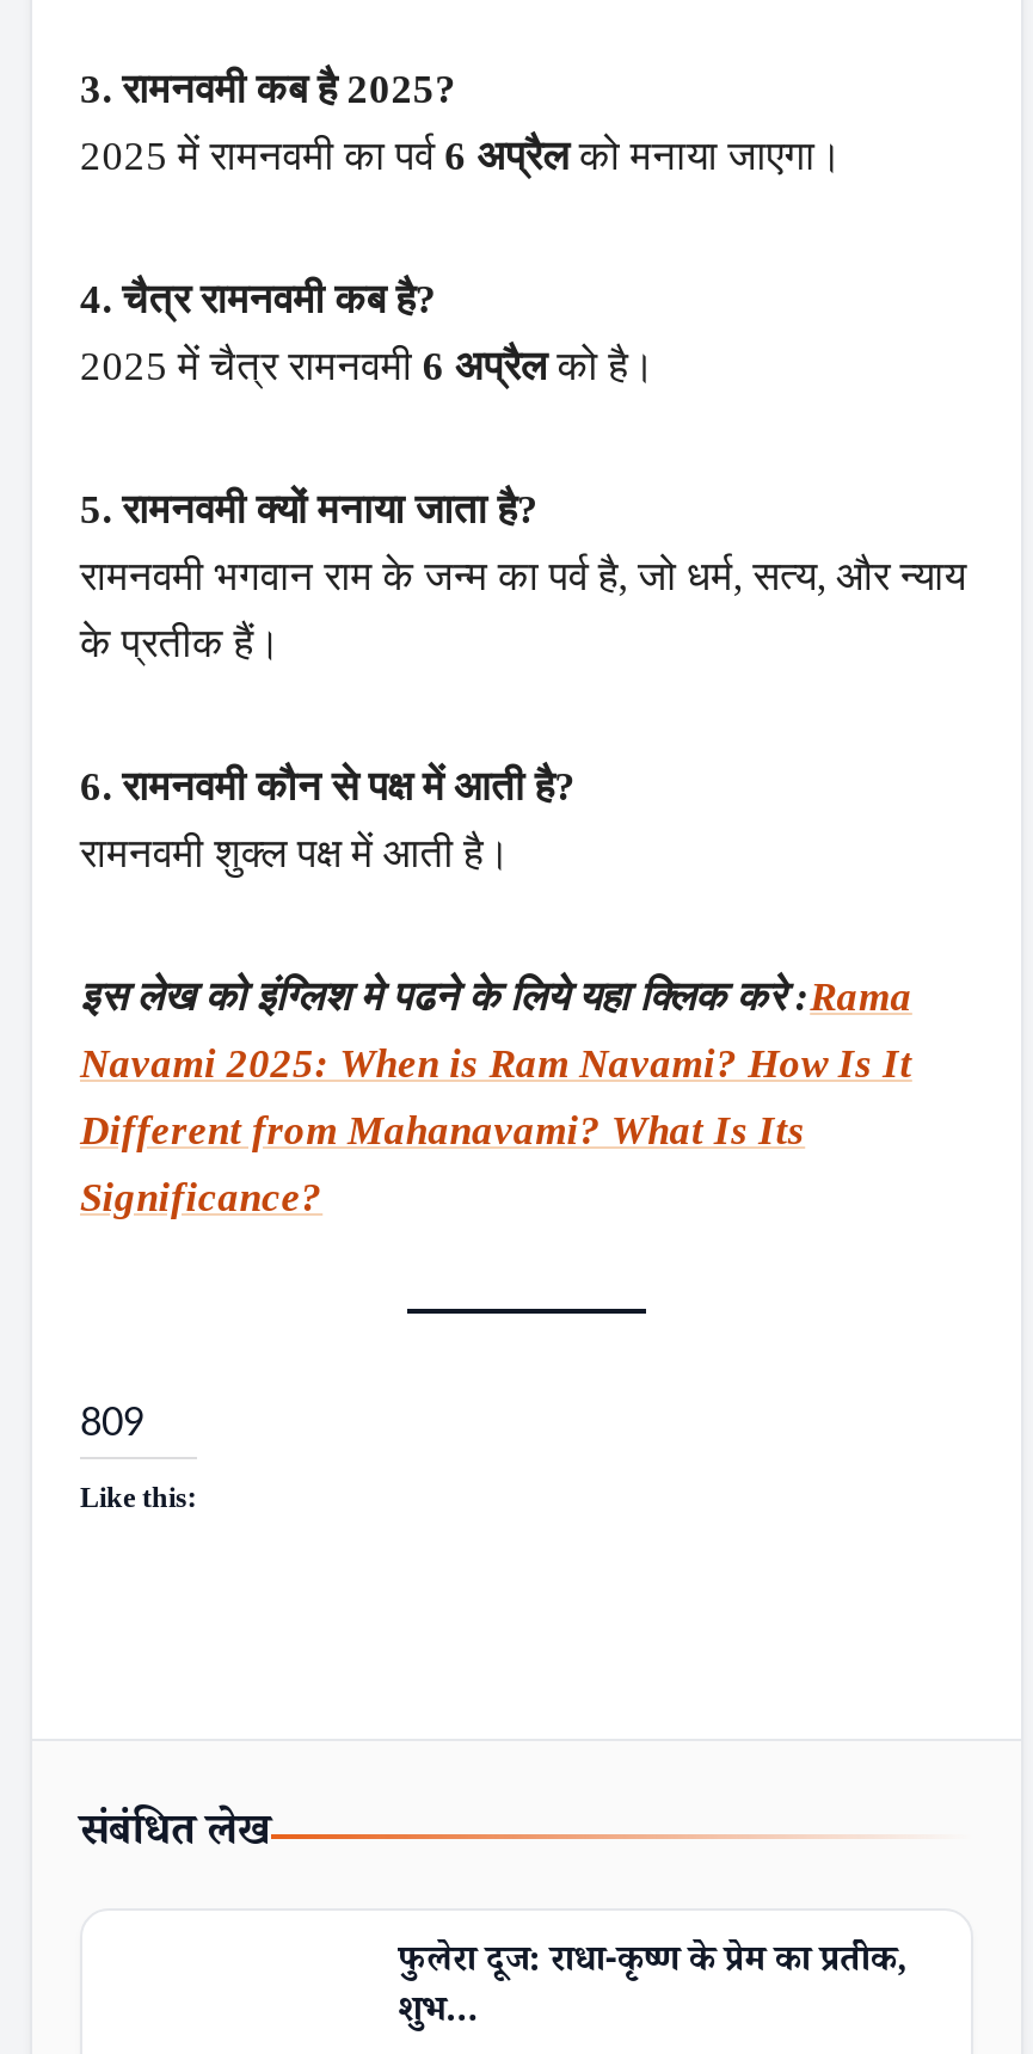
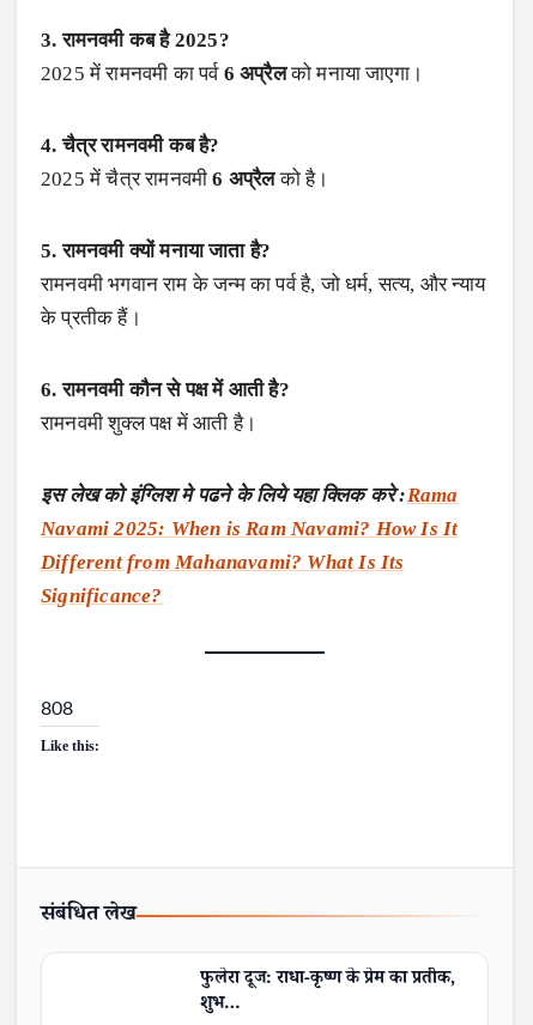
- 809
+ 808
